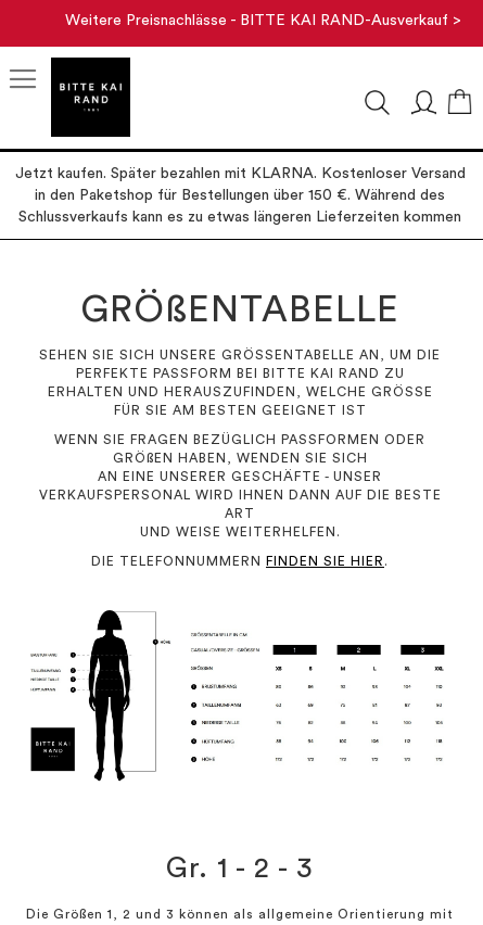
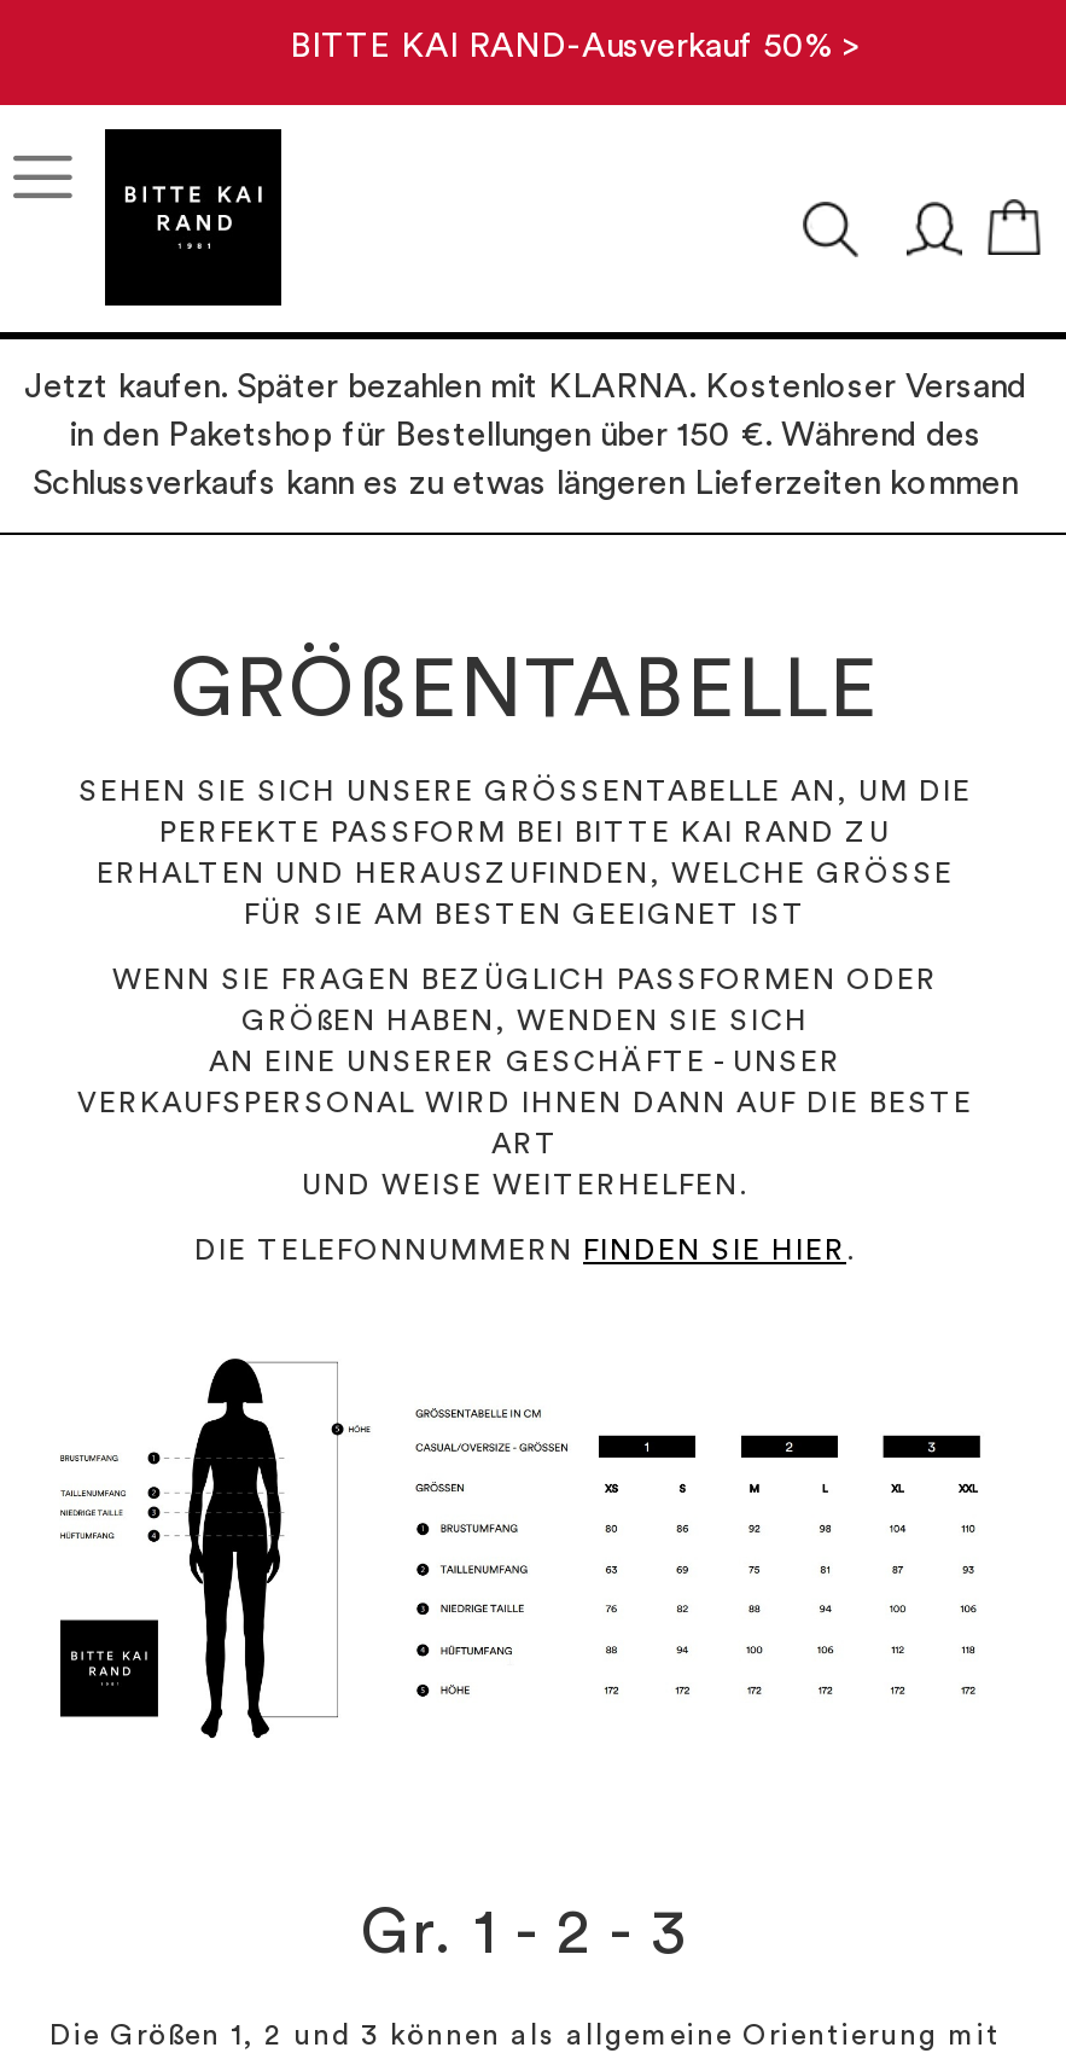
- Weitere Preisnachlässe - BITTE KAI RAND-Ausverkauf >
+ BITTE KAI RAND-Ausverkauf 50% >
